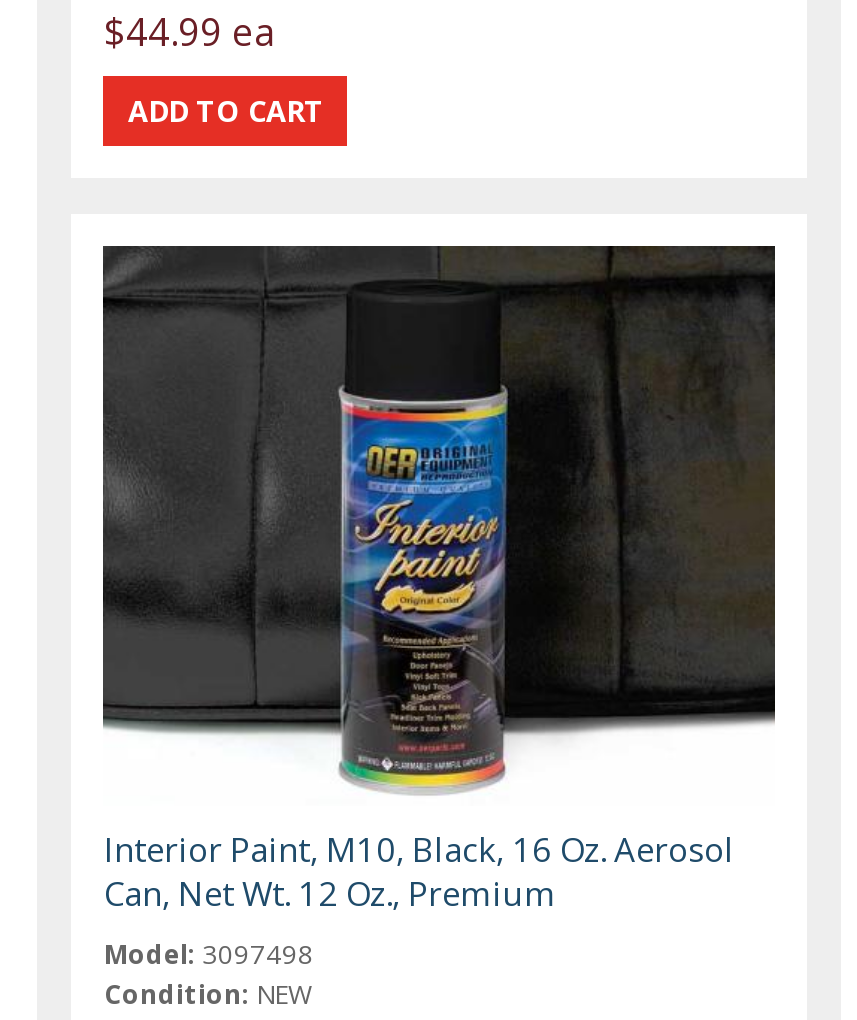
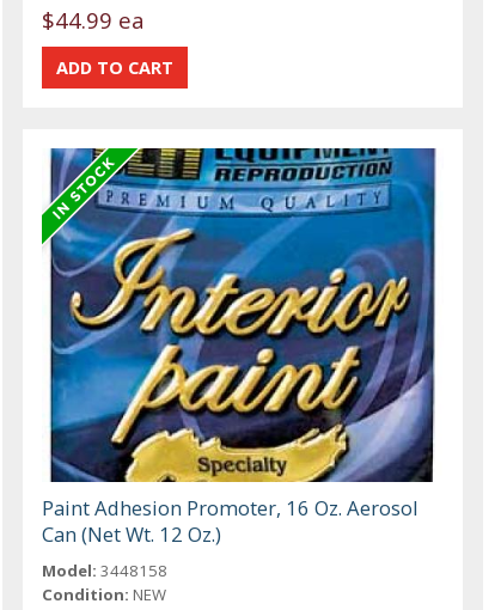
- [image]
- Interior Paint, M10, Black, 16 Oz. Aerosol
- Can, Net Wt. 12 Oz., Premium
- Model: 3097498
+ [image]
+ Paint Adhesion Promoter, 16 Oz. Aerosol
+ Can (Net Wt. 12 Oz.)
+ Model: 3448158
